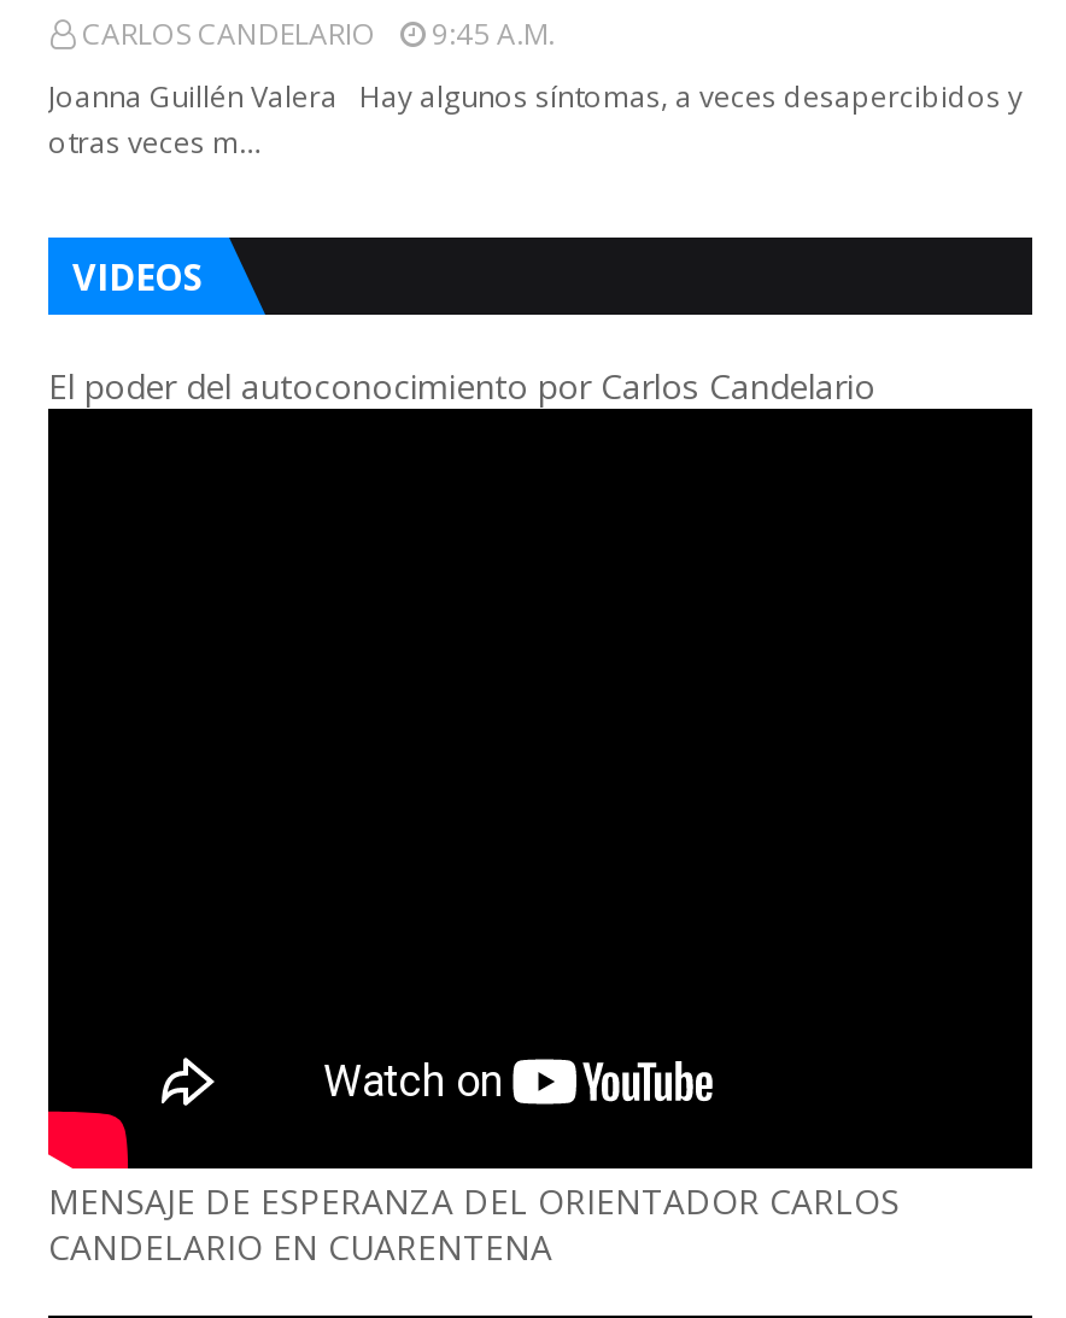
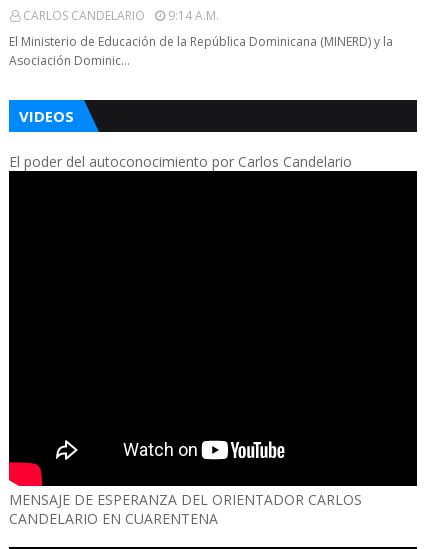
- CARLOS CANDELARIO 9:45 A.m.
+ CARLOS CANDELARIO 9:14 A.m.

- Joanna Guillén Valera Hay algunos síntomas, a veces desapercibidos y
- otras veces m…
+ El Ministerio de Educación de la República Dominicana (MINERD) y la
+ Asociación Dominic…
